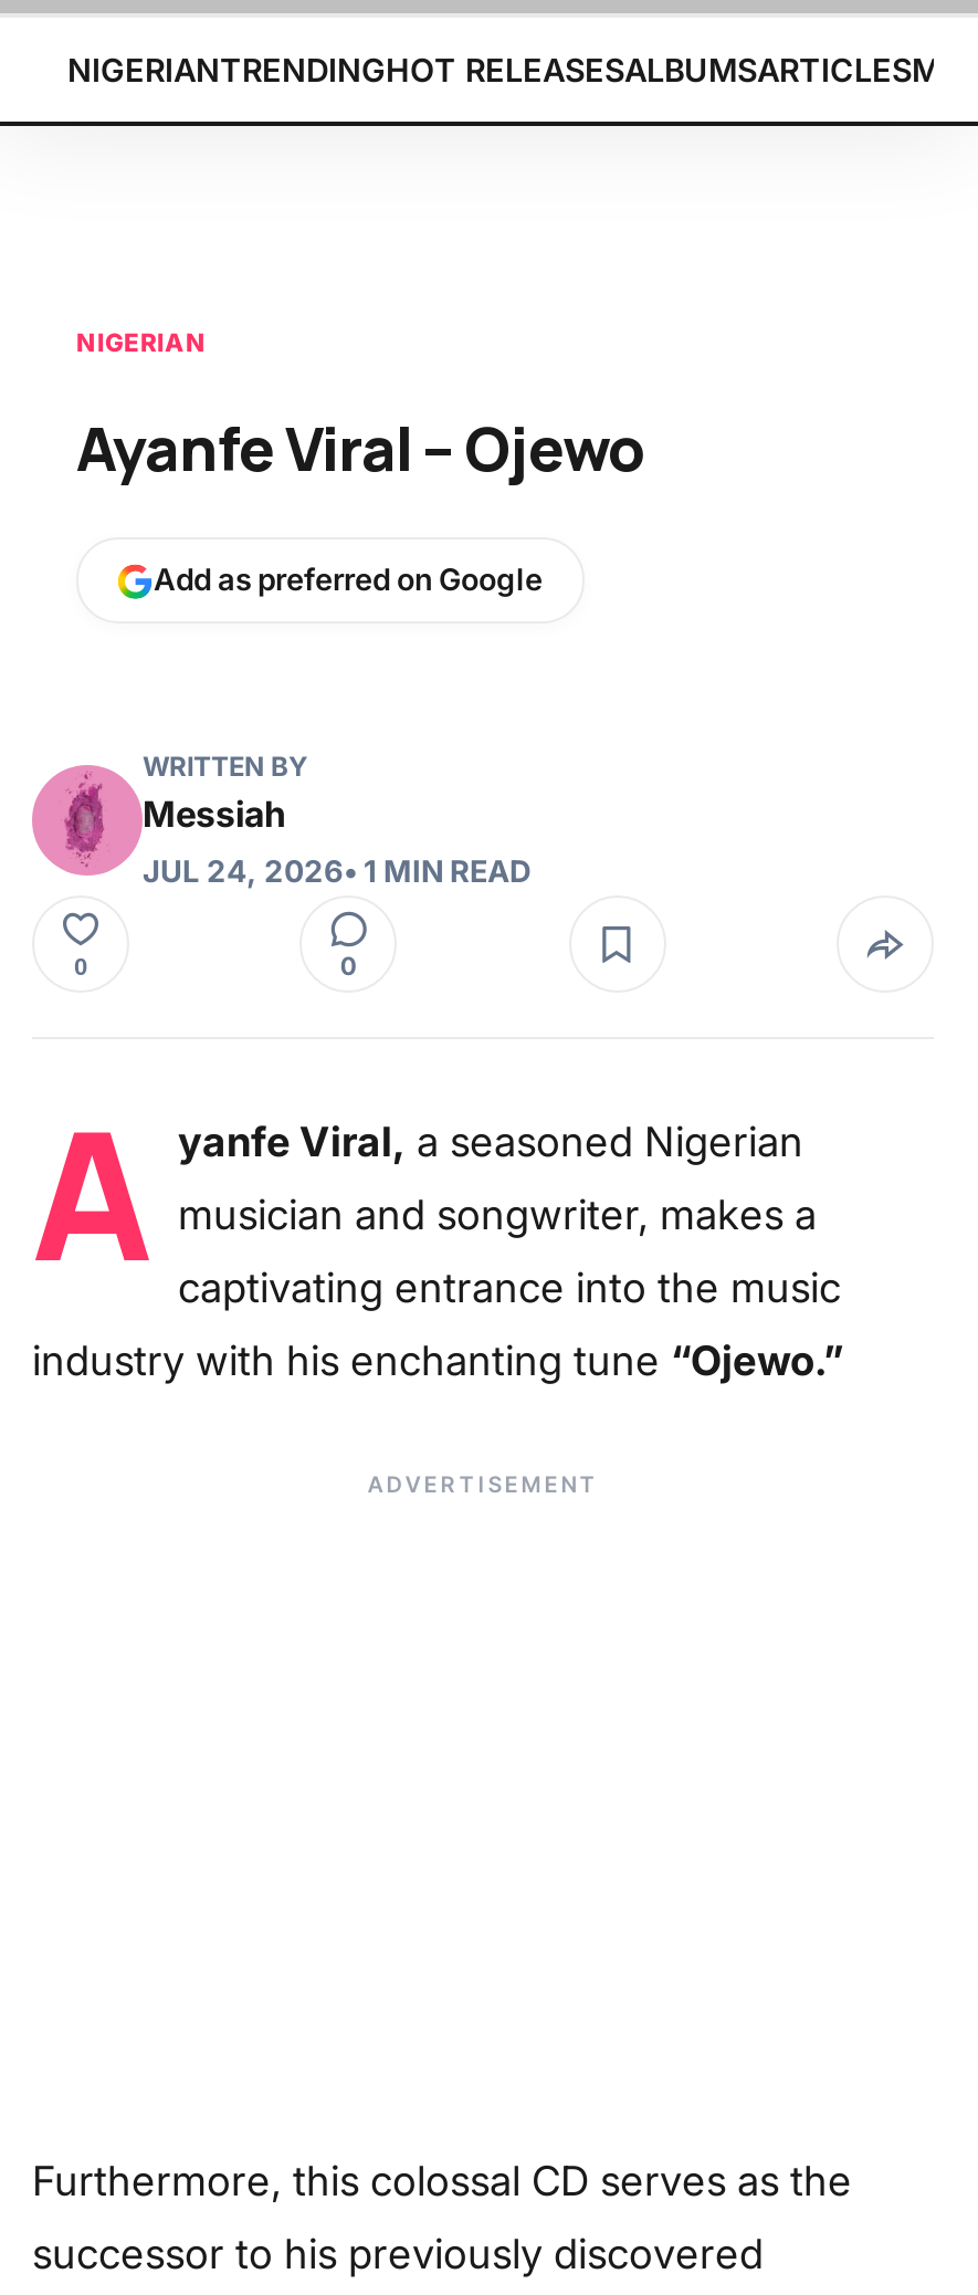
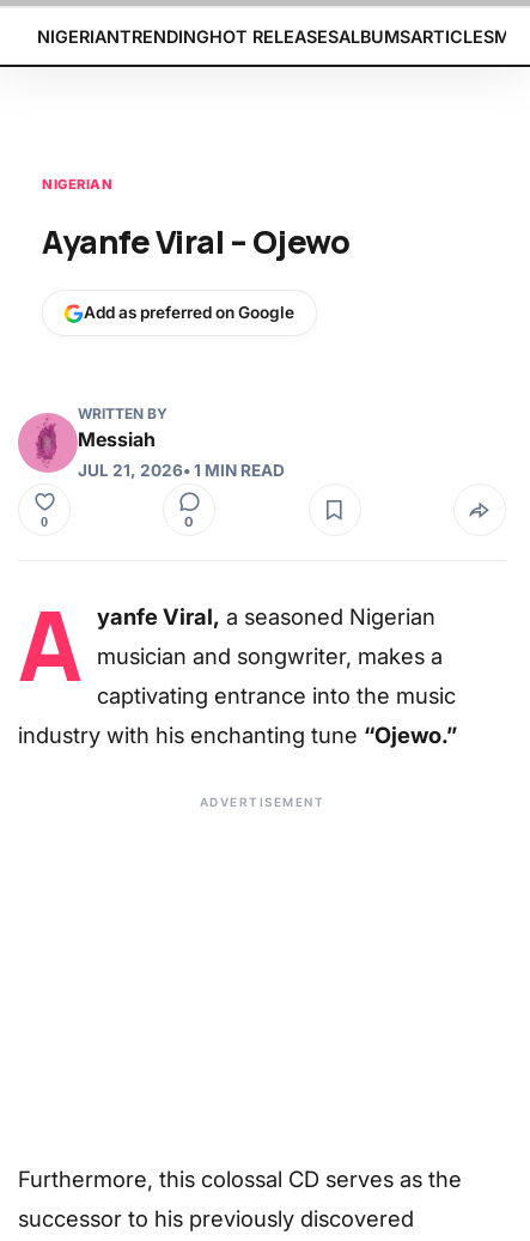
- JUL 24, 2026• 1 MIN READ
+ JUL 21, 2026• 1 MIN READ
